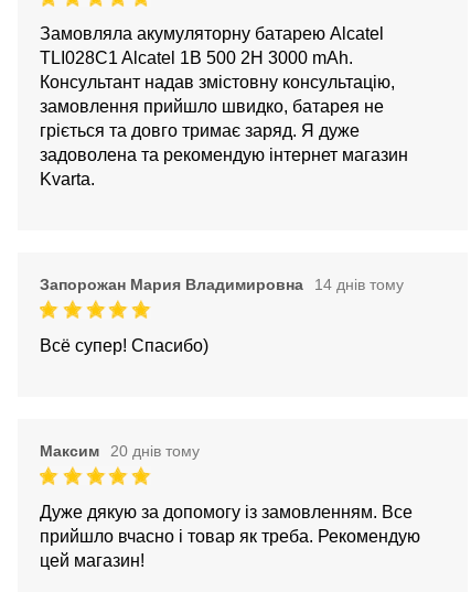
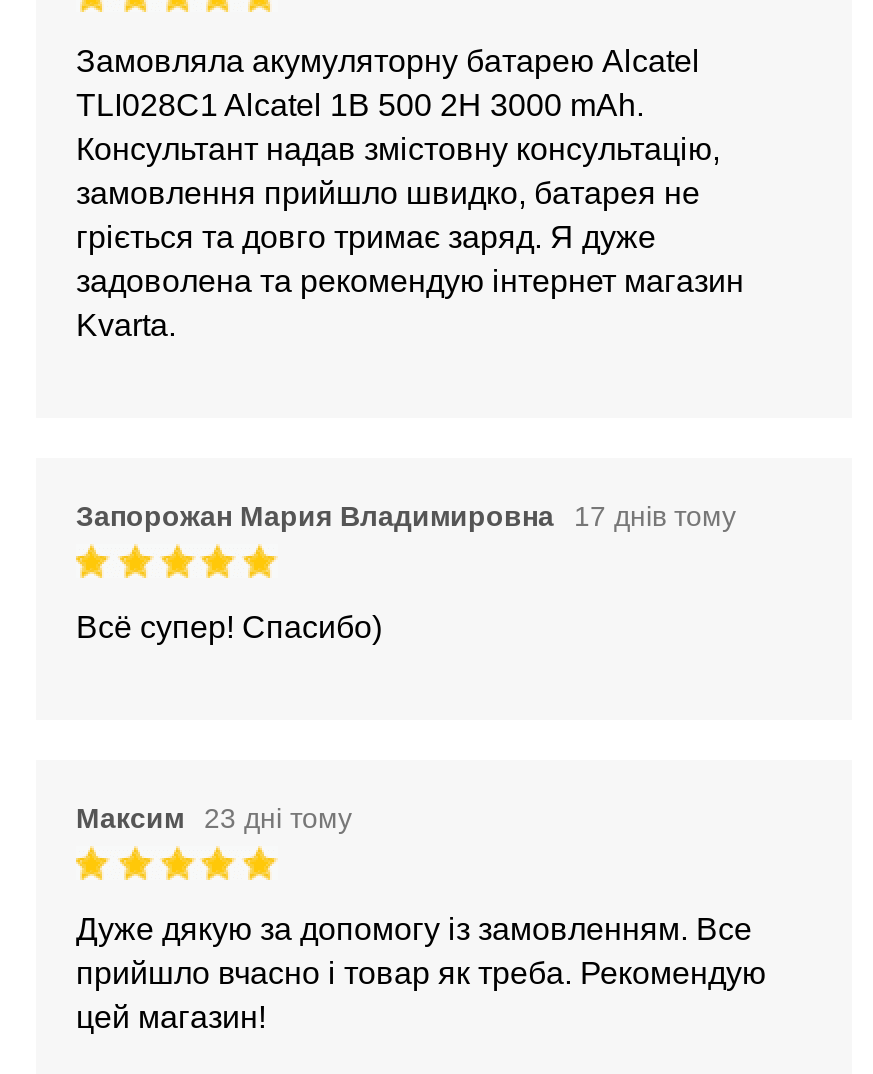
- Запорожан Мария Владимировна 14 днів тому
+ Запорожан Мария Владимировна 17 днів тому

- Максим 20 днів тому
+ Максим 23 дні тому
